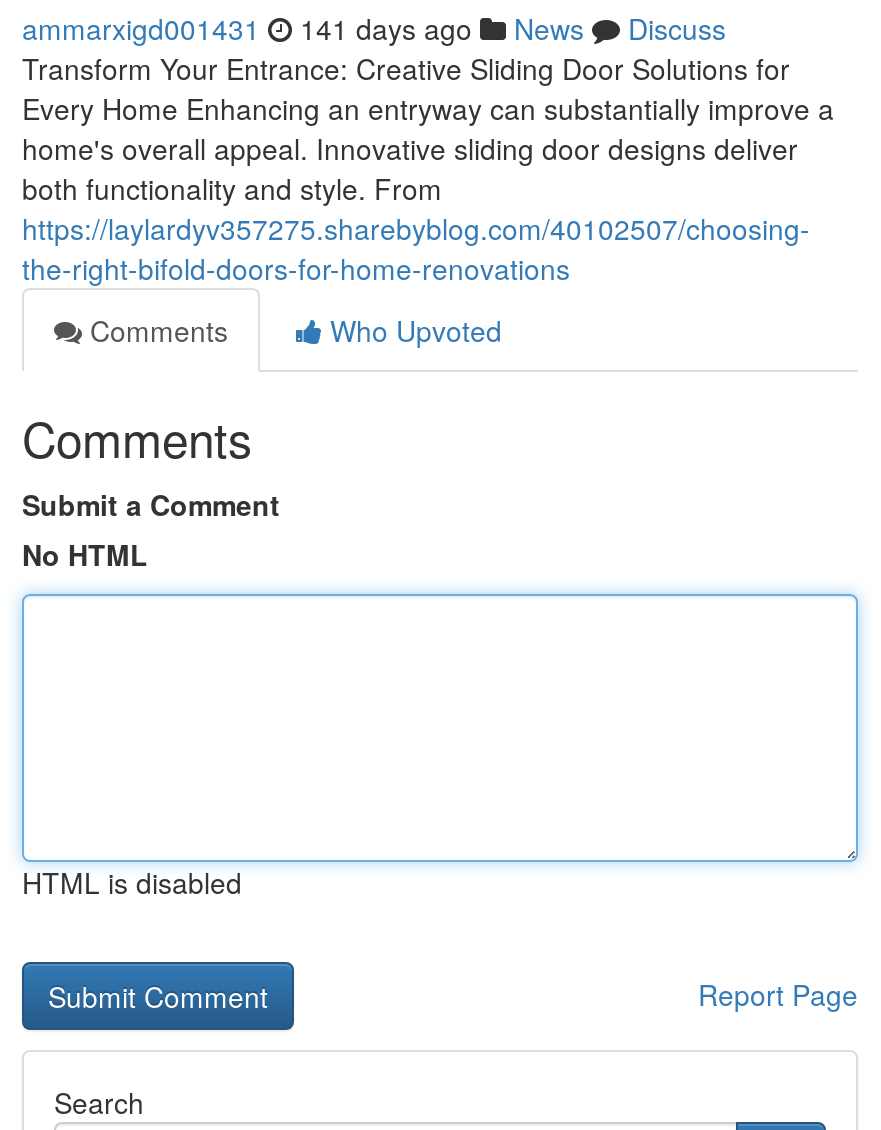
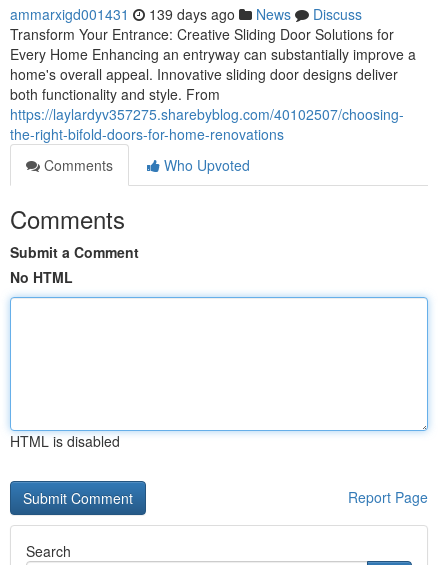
- ammarxigd001431 141 days ago News Discuss
+ ammarxigd001431 139 days ago News Discuss
